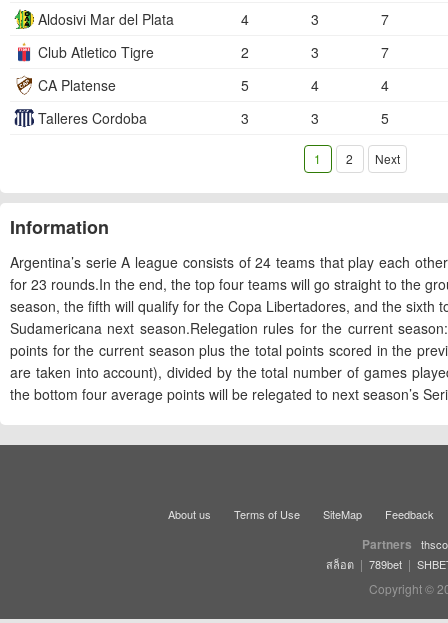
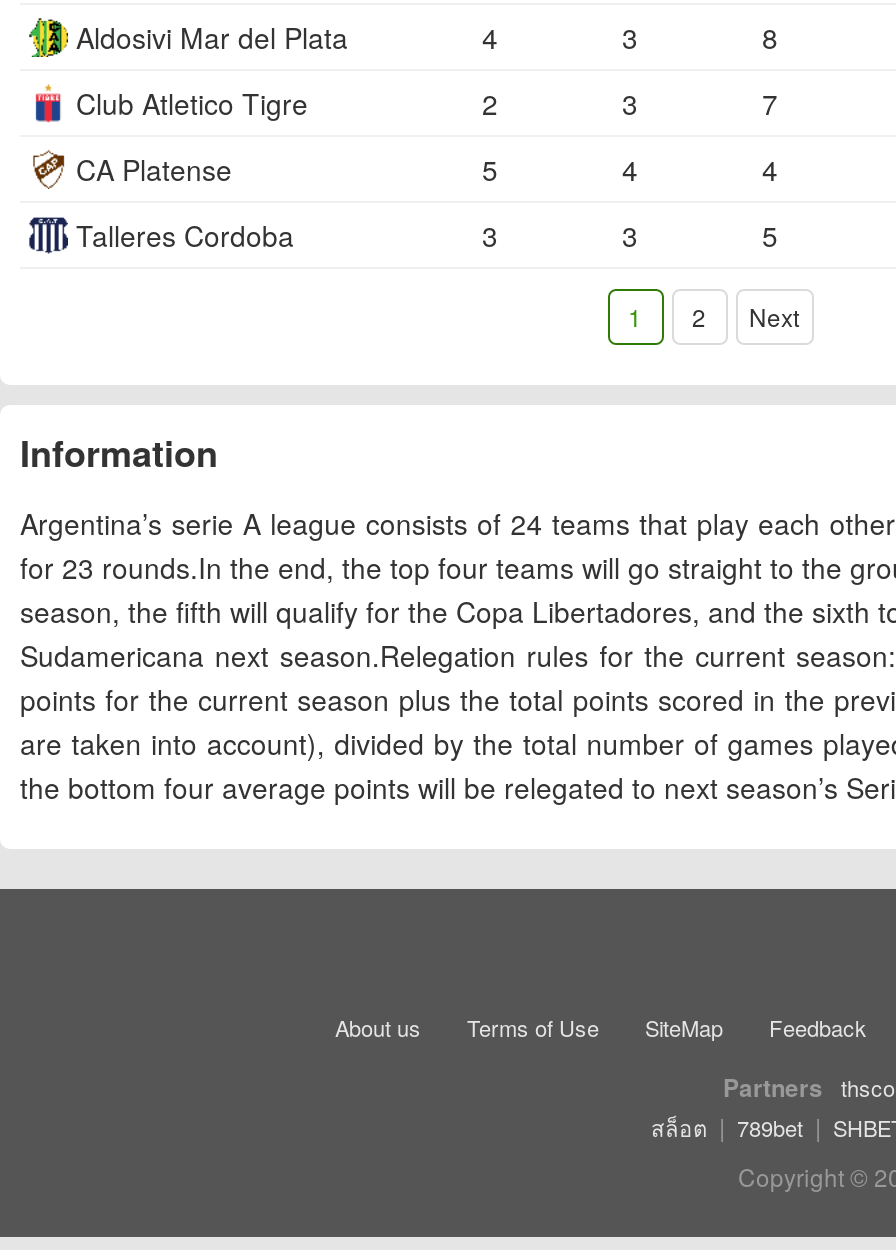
- 7
+ 8
